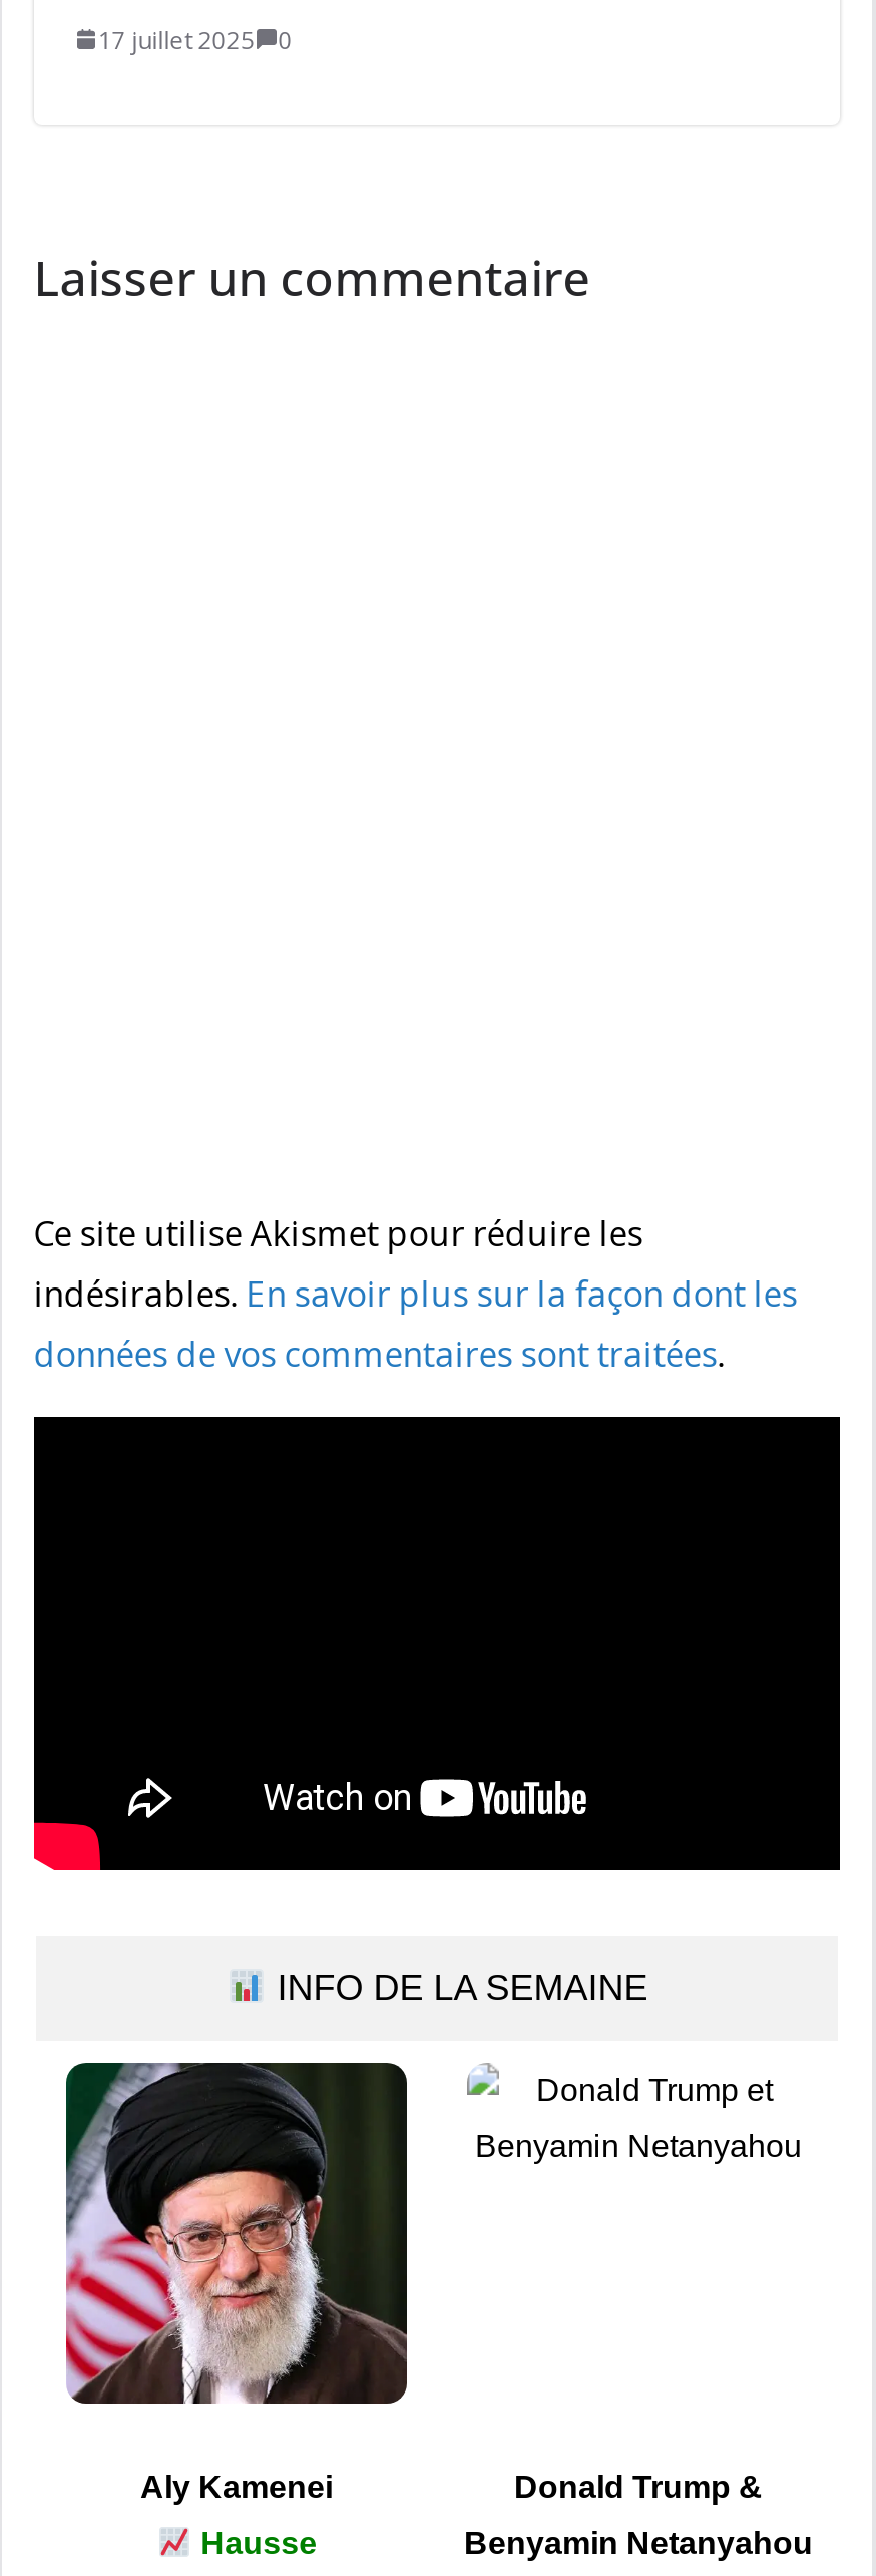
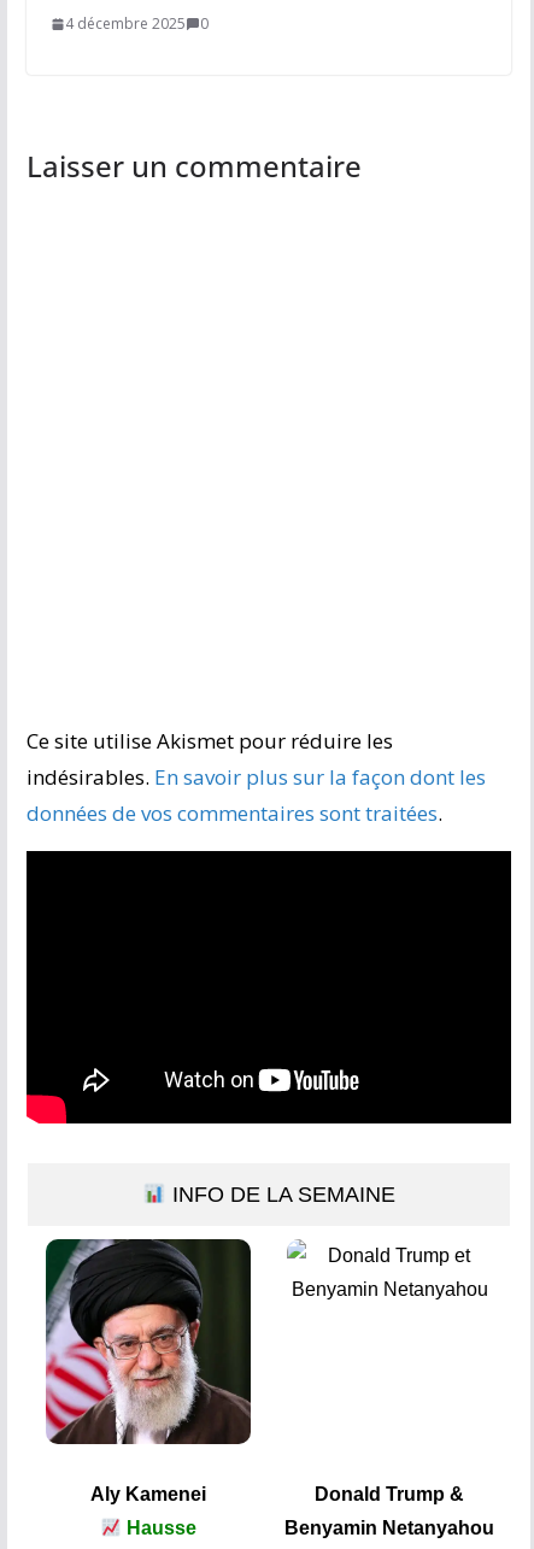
- 17 juillet 2025 0
+ 4 décembre 2025 0
